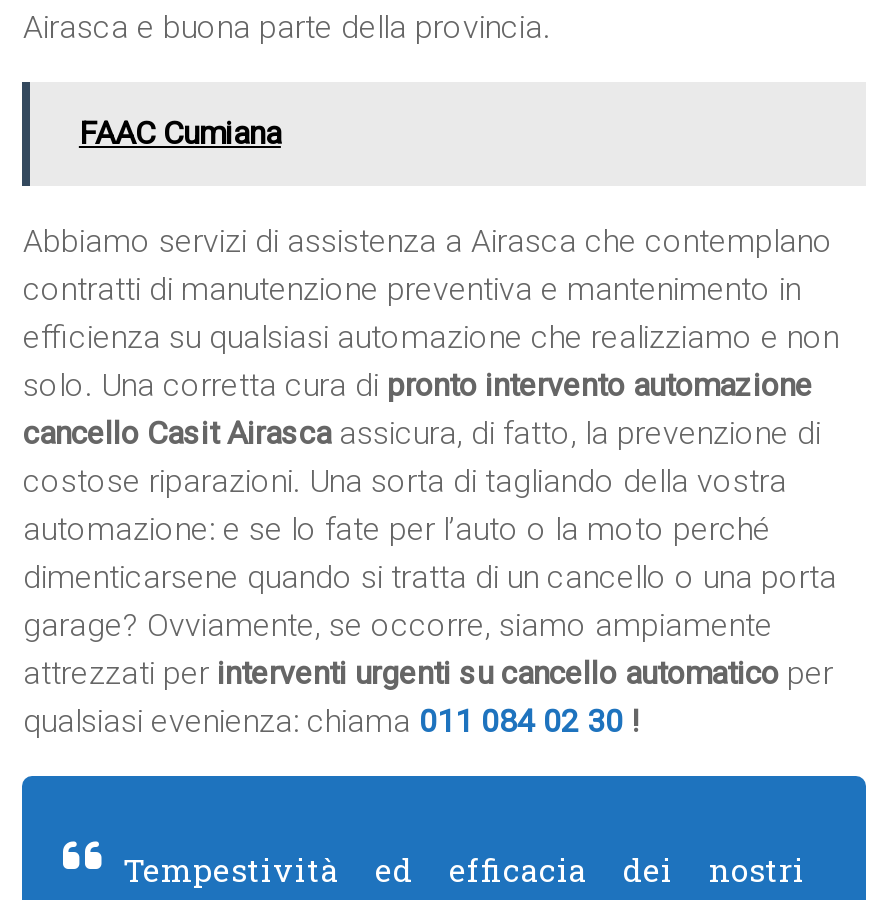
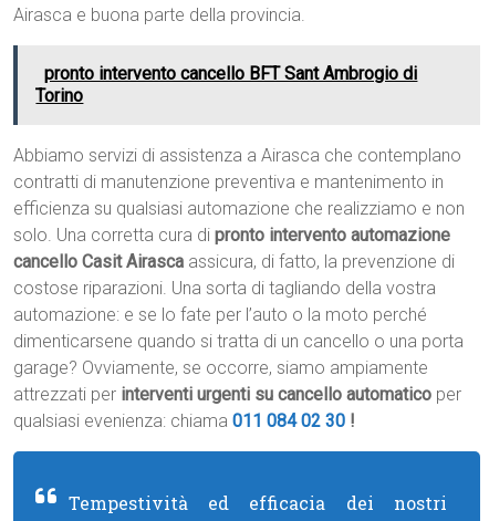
- FAAC Cumiana
+ pronto intervento cancello BFT Sant Ambrogio di
+ Torino
